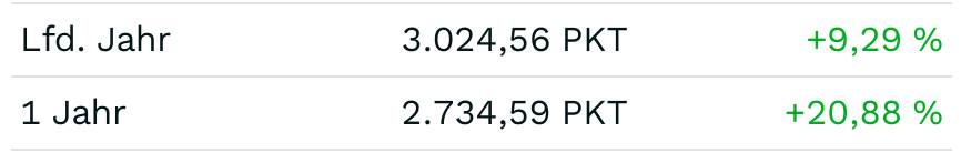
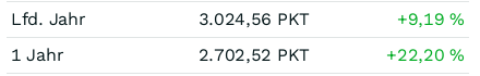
- +9,29%
+ +9,19%

- 2.734,59 PKT
+ 2.702,52 PKT

- +20,88%
+ +22,20%
